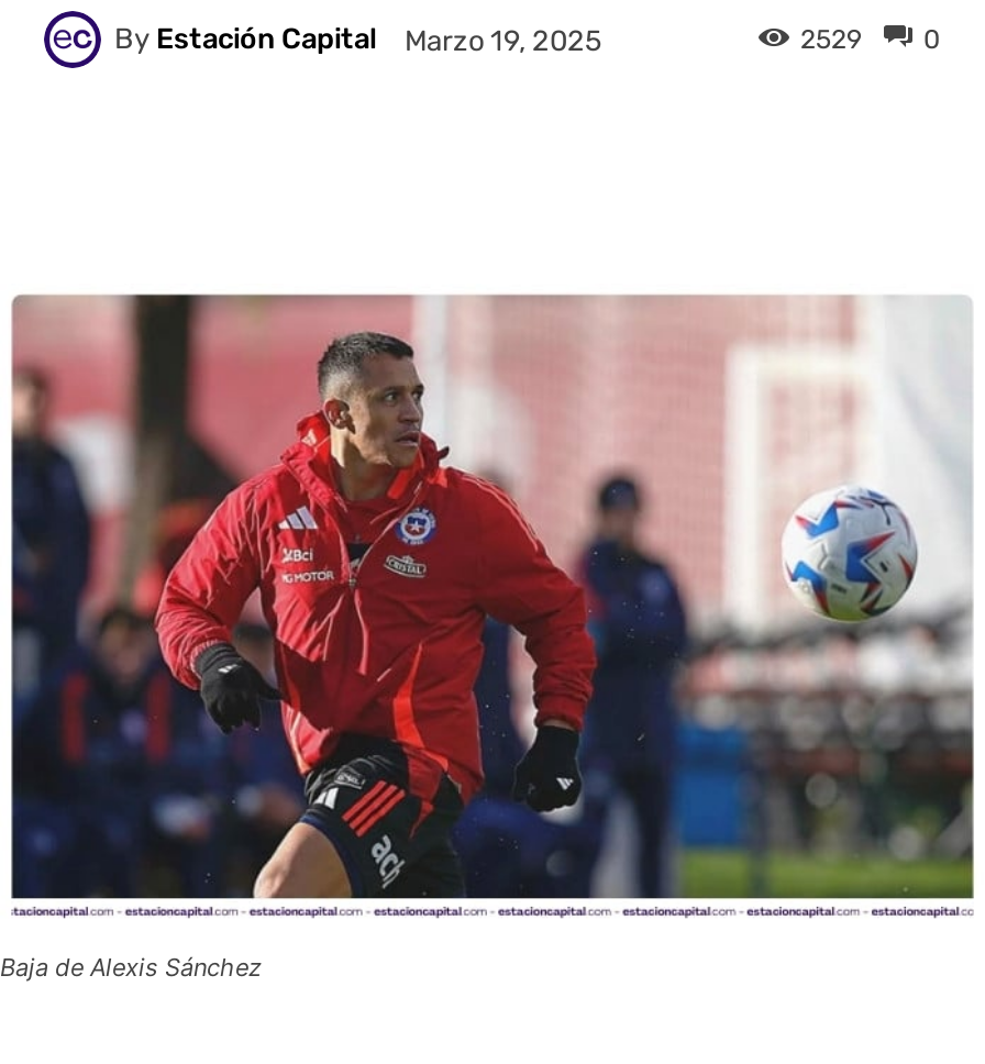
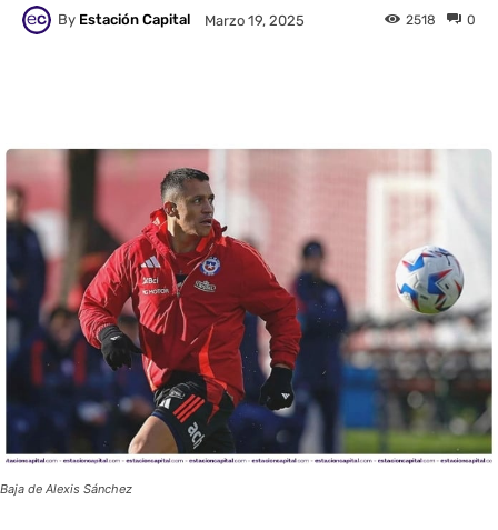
- 2529 0
+ 2518 0
